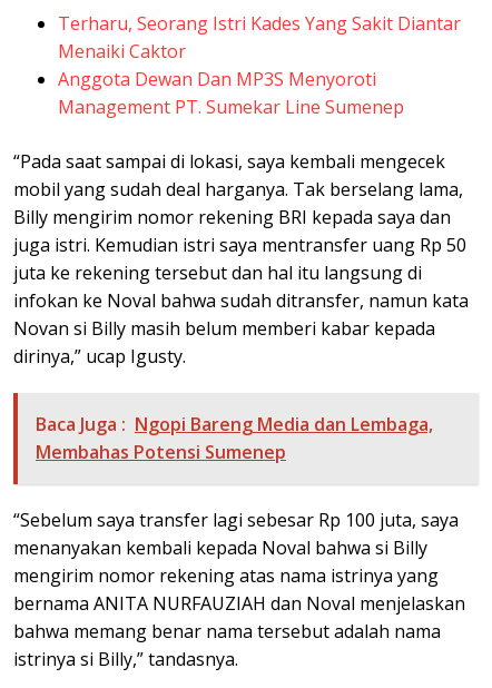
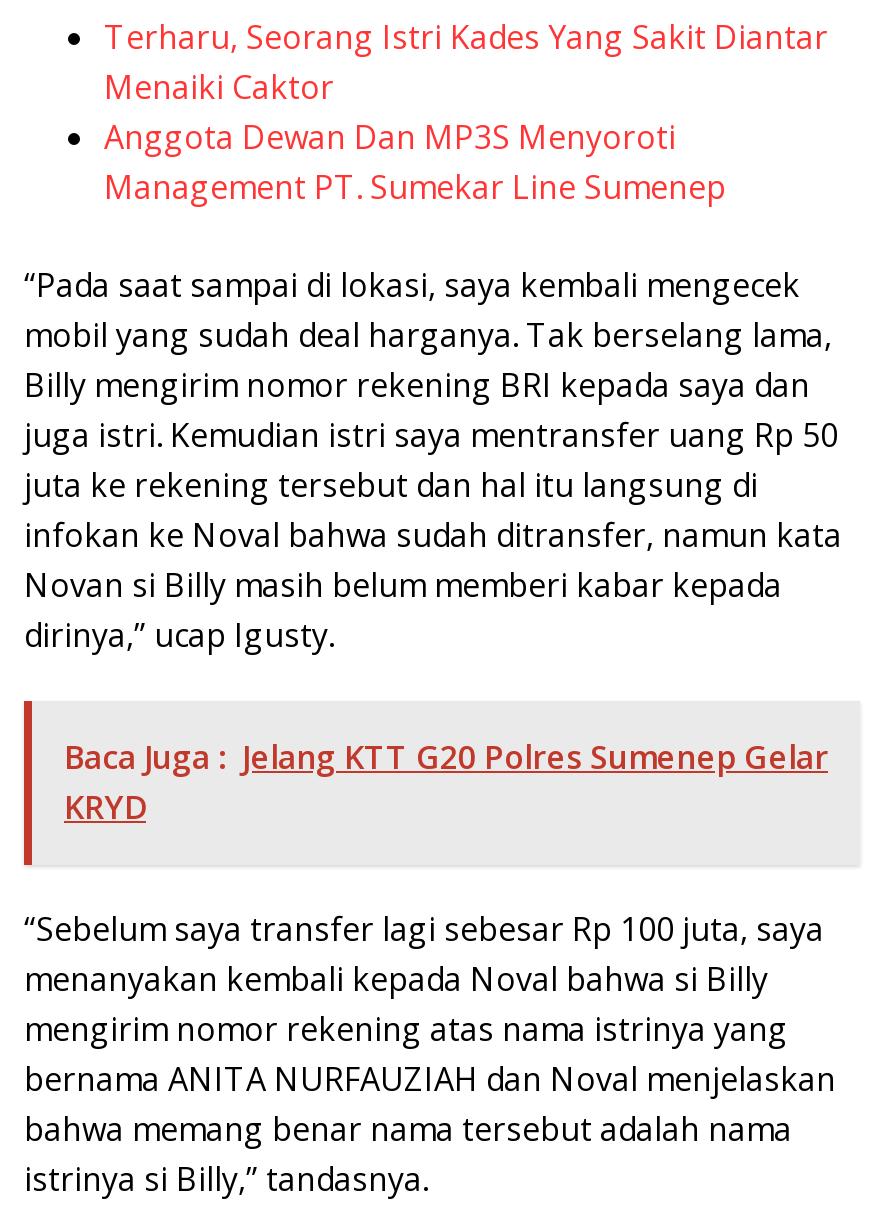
- Baca Juga : Ngopi Bareng Media dan Lembaga,
- Membahas Potensi Sumenep
+ Baca Juga : Jelang KTT G20 Polres Sumenep Gelar
+ KRYD
